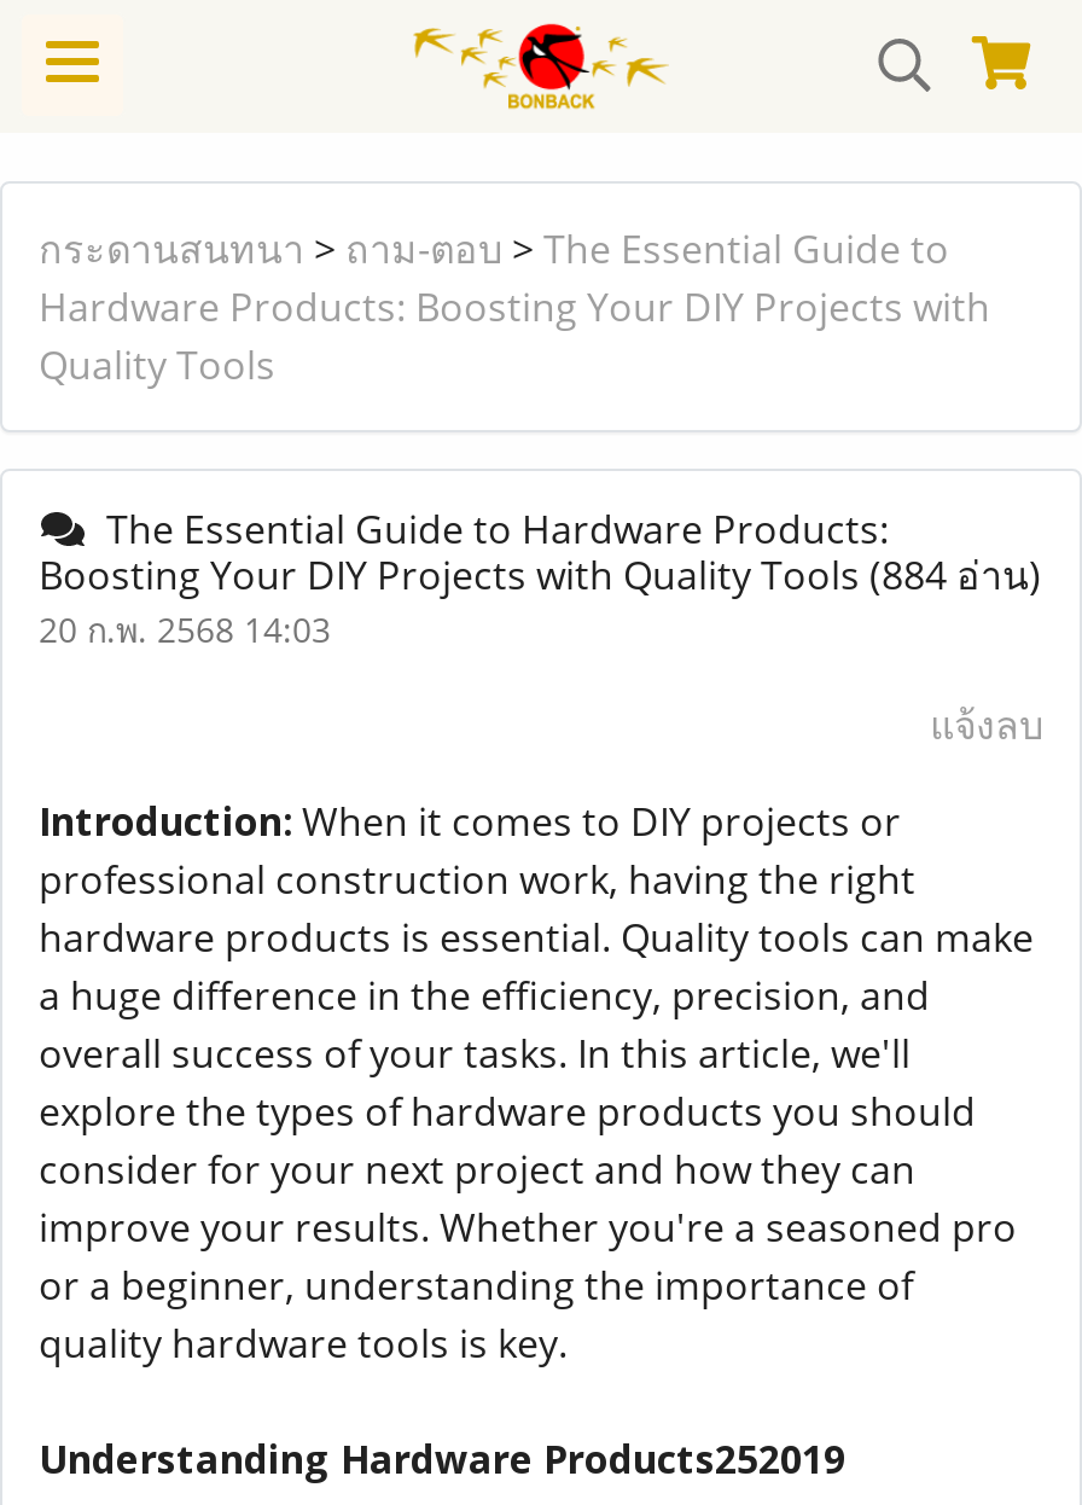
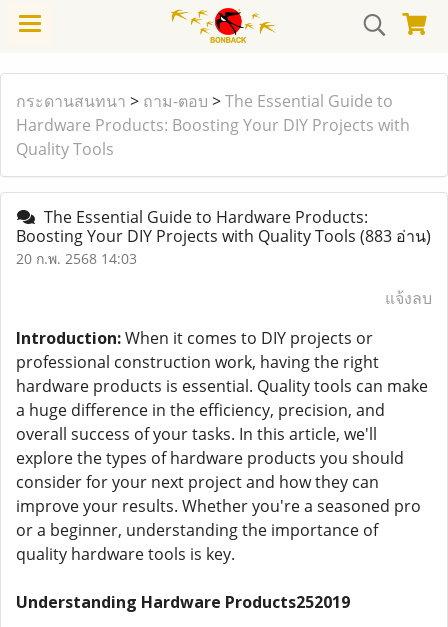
- Boosting Your DIY Projects with Quality Tools (884 อ่าน)
+ Boosting Your DIY Projects with Quality Tools (883 อ่าน)
